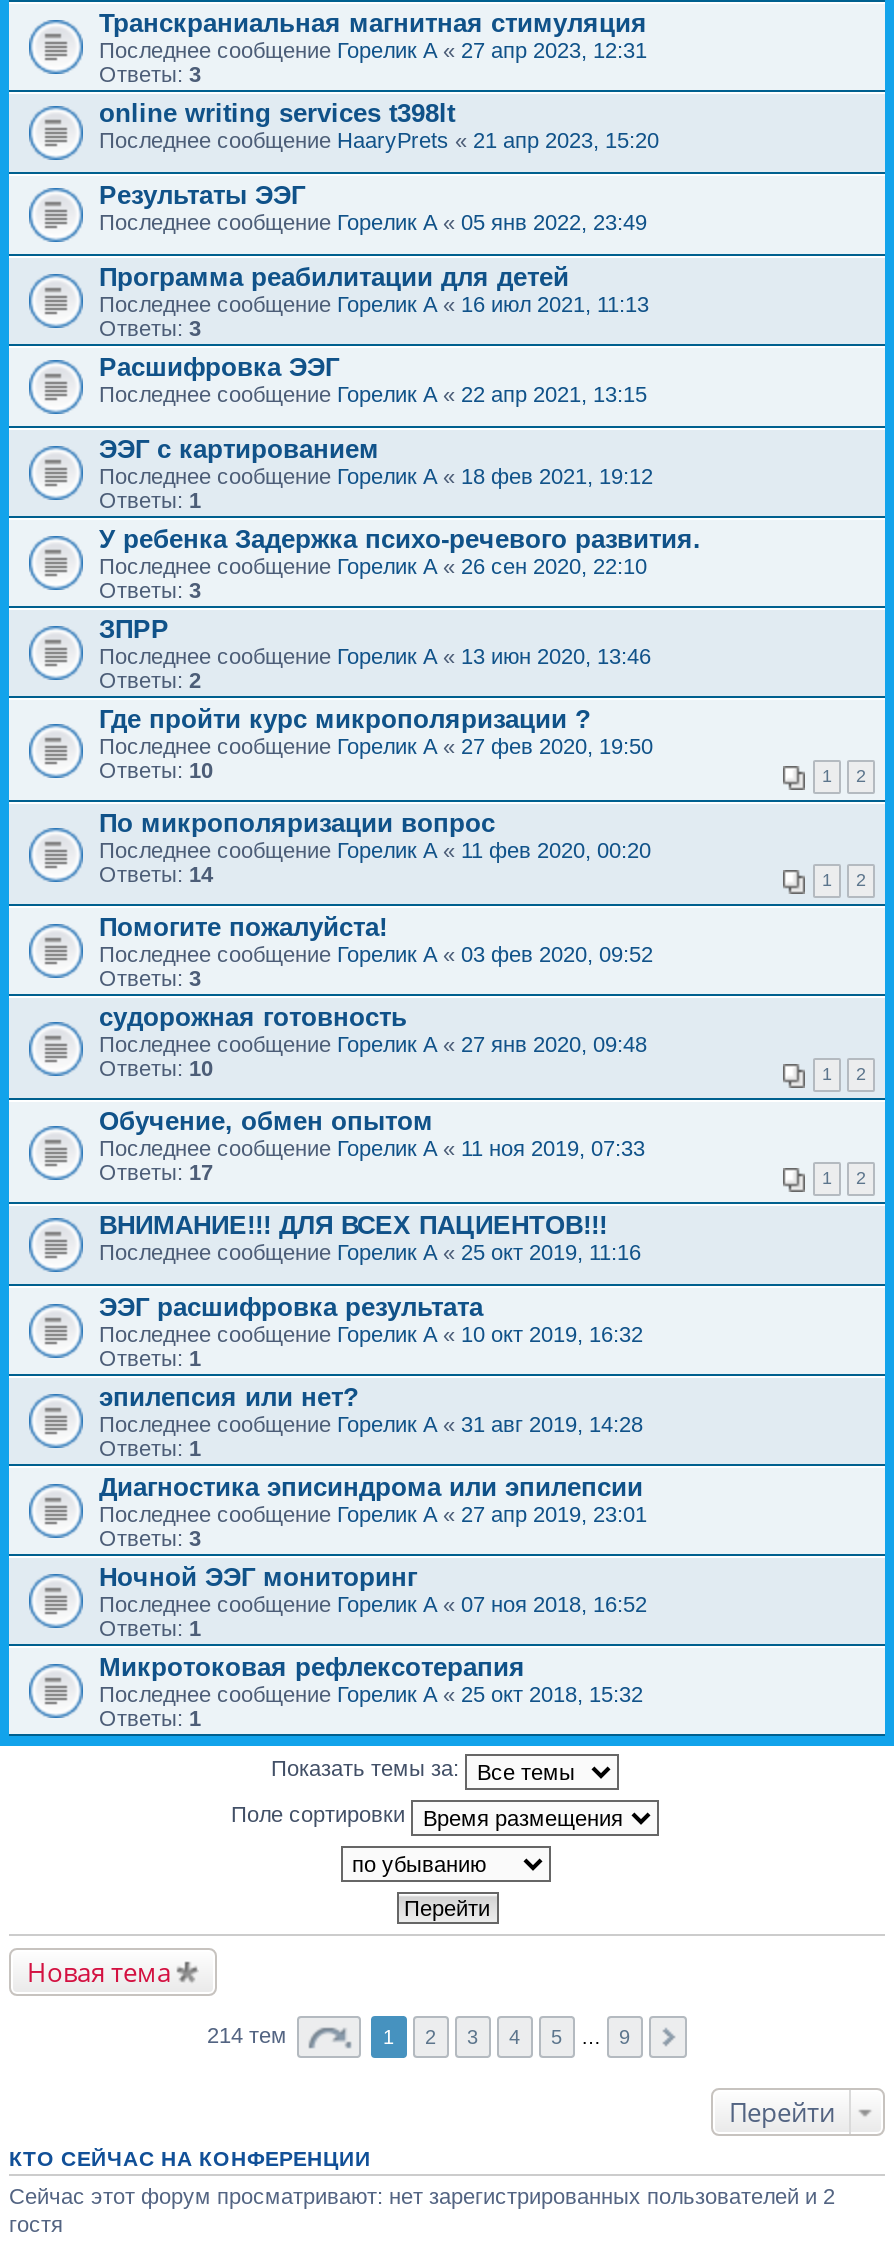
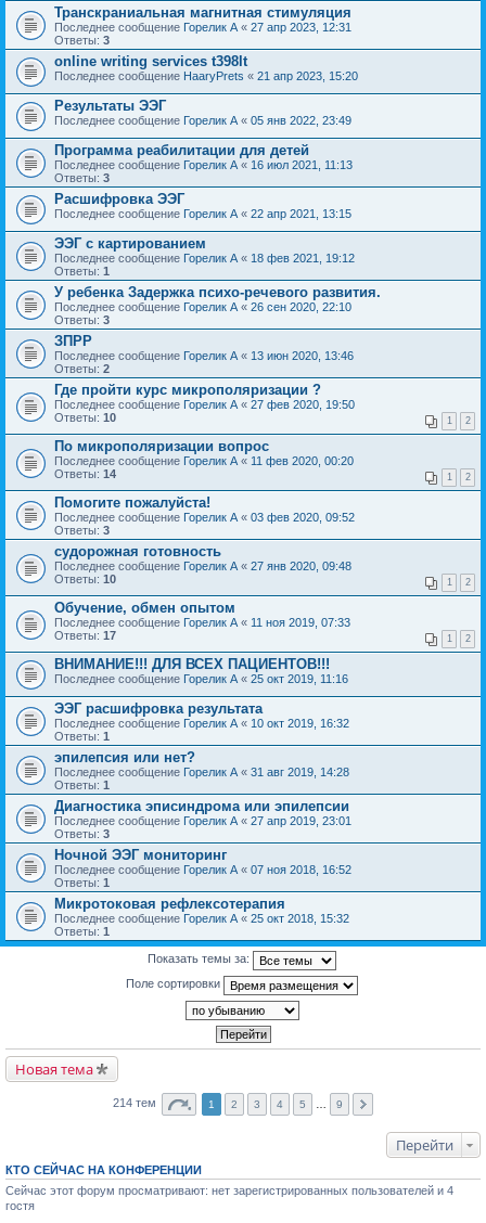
- Сейчас этот форум просматривают: нет зарегистрированных пользователей и 2
+ Сейчас этот форум просматривают: нет зарегистрированных пользователей и 4
